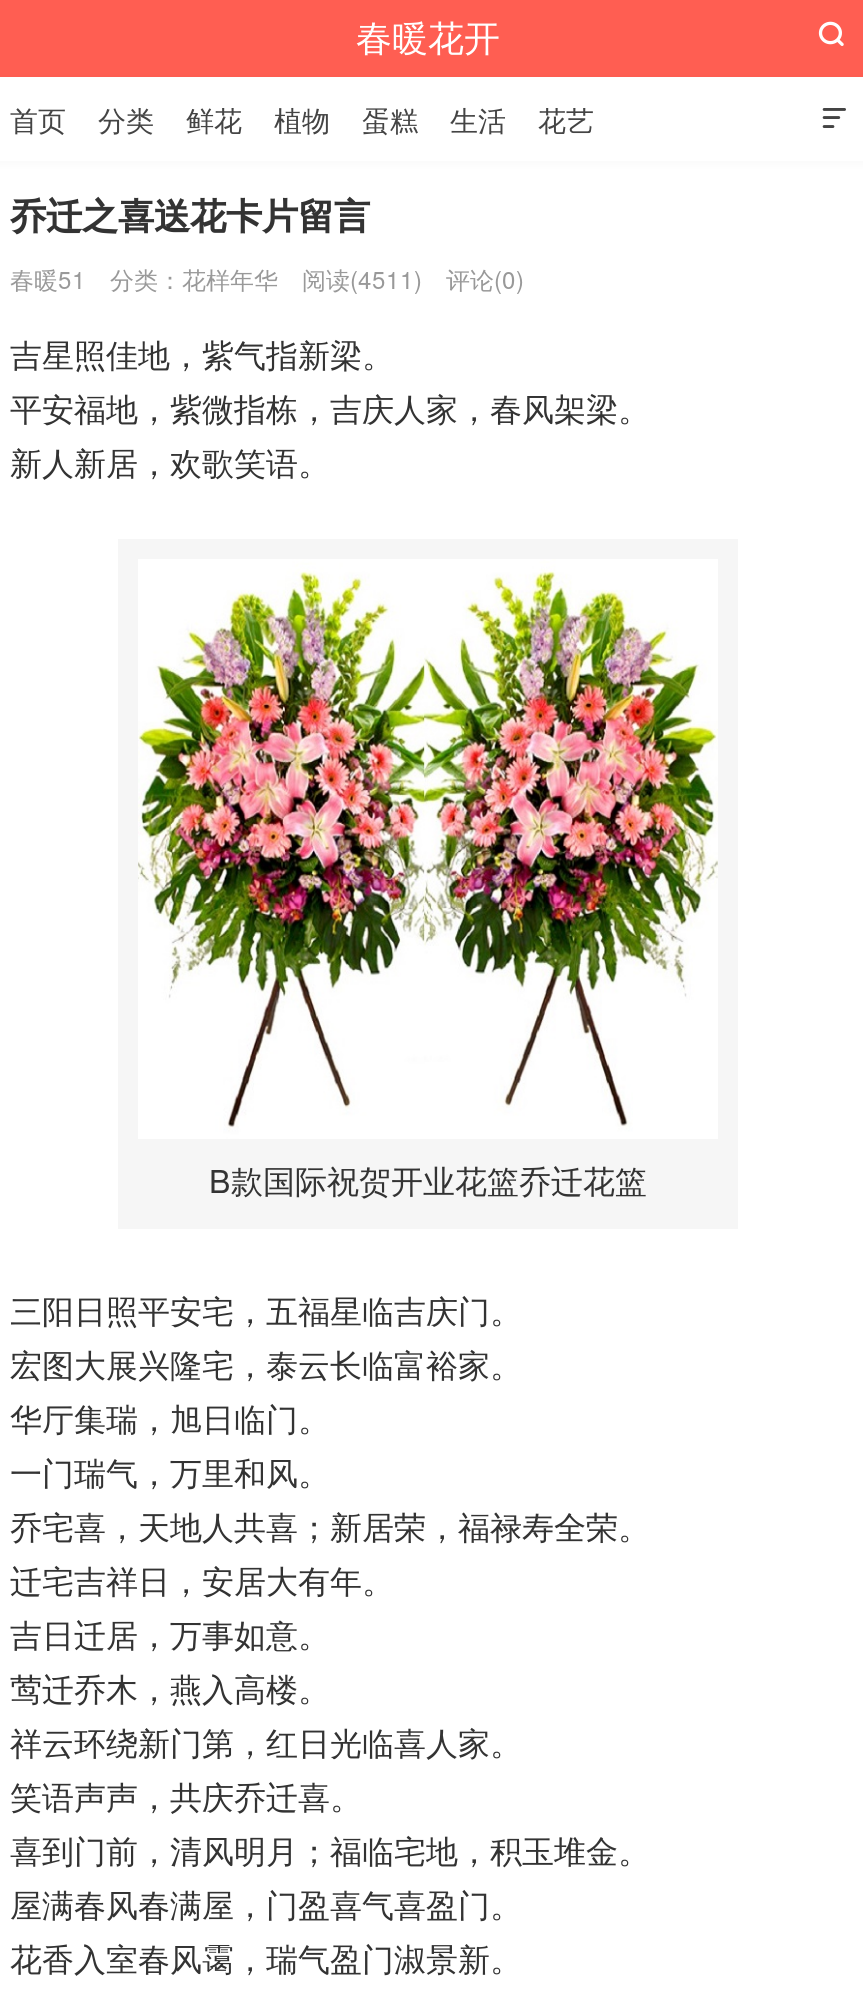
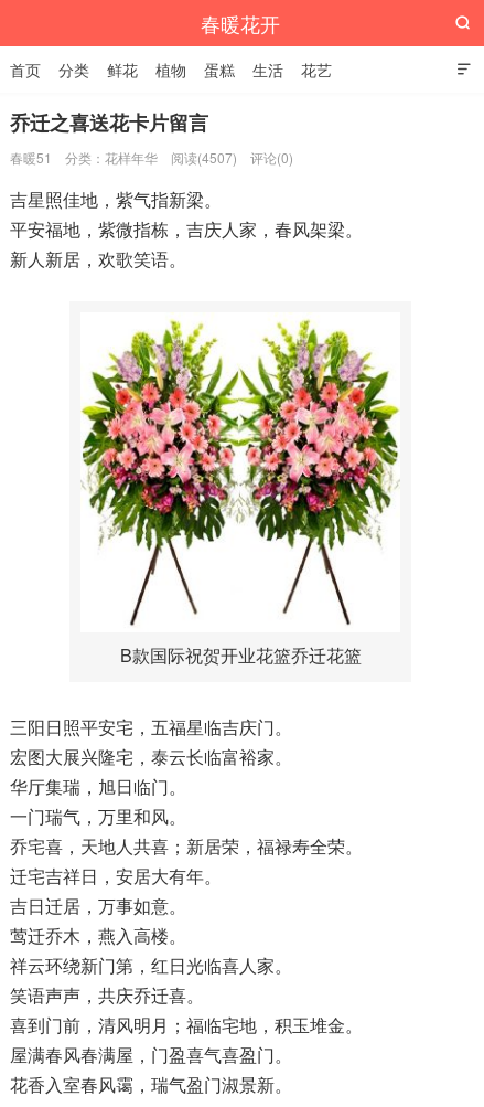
- 春暖51 分类：花样年华 阅读(4511) 评论(0)
+ 春暖51 分类：花样年华 阅读(4507) 评论(0)
